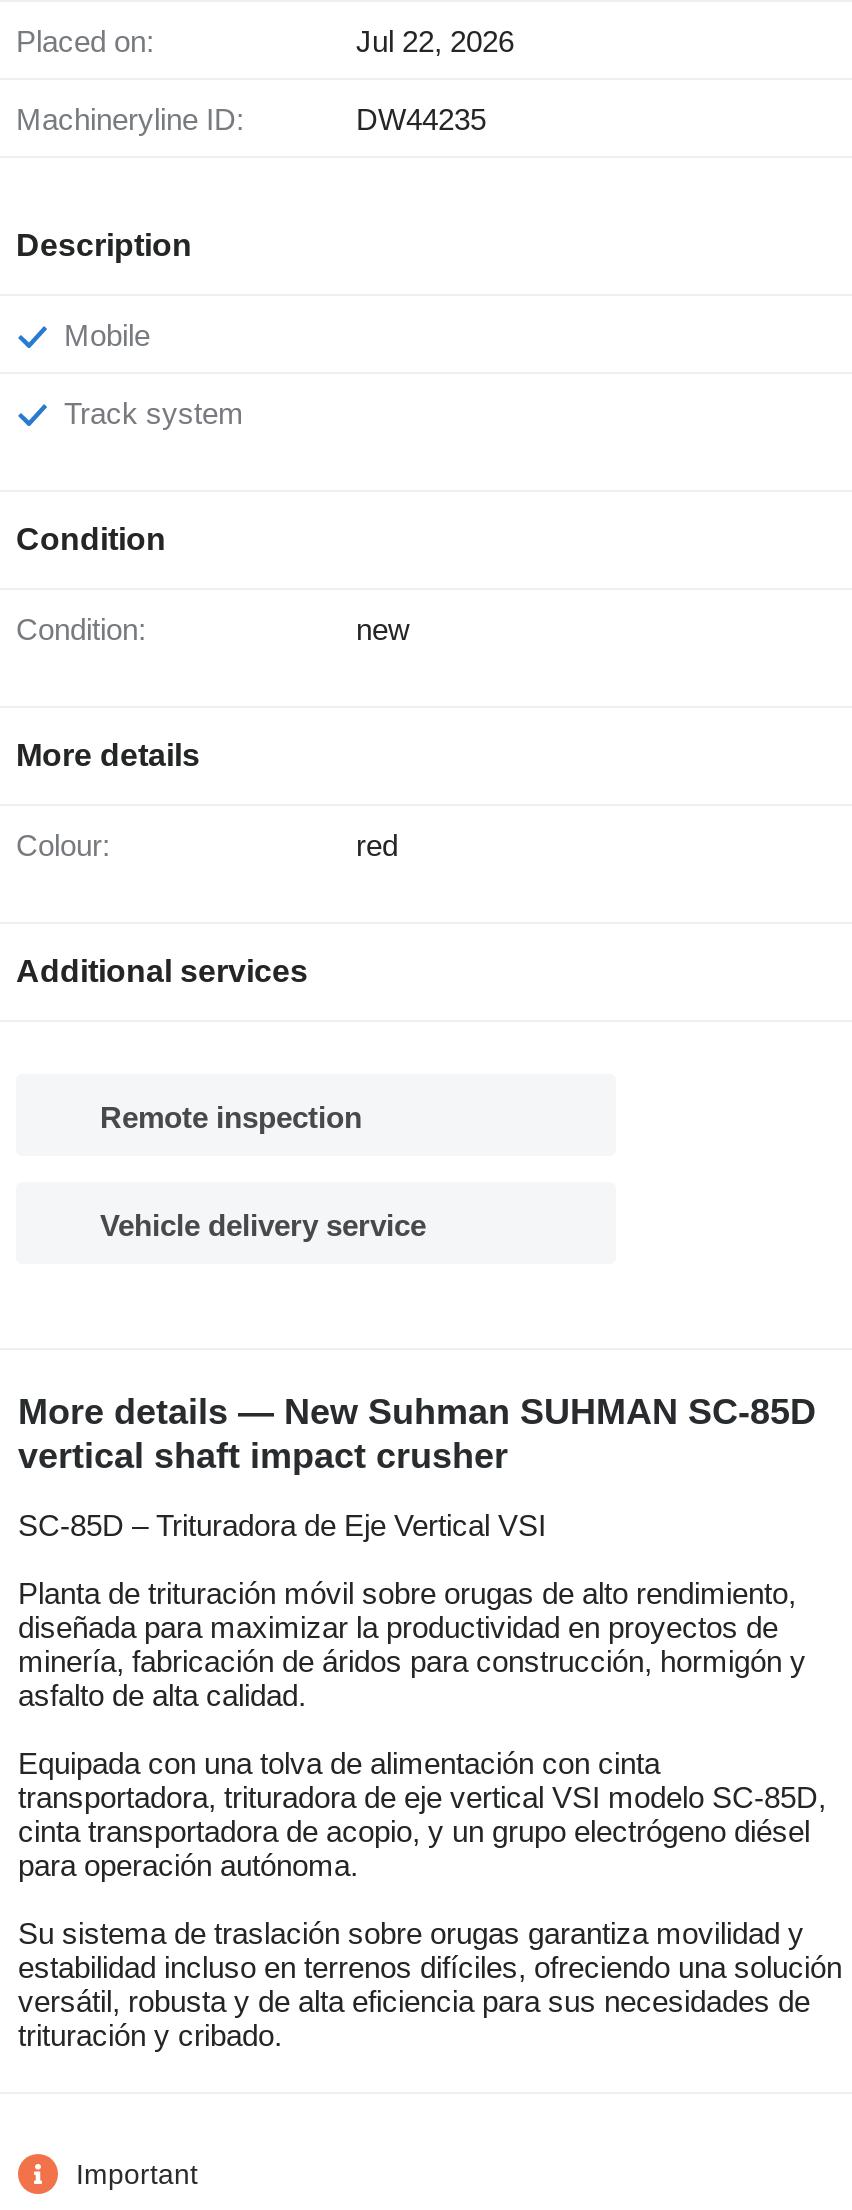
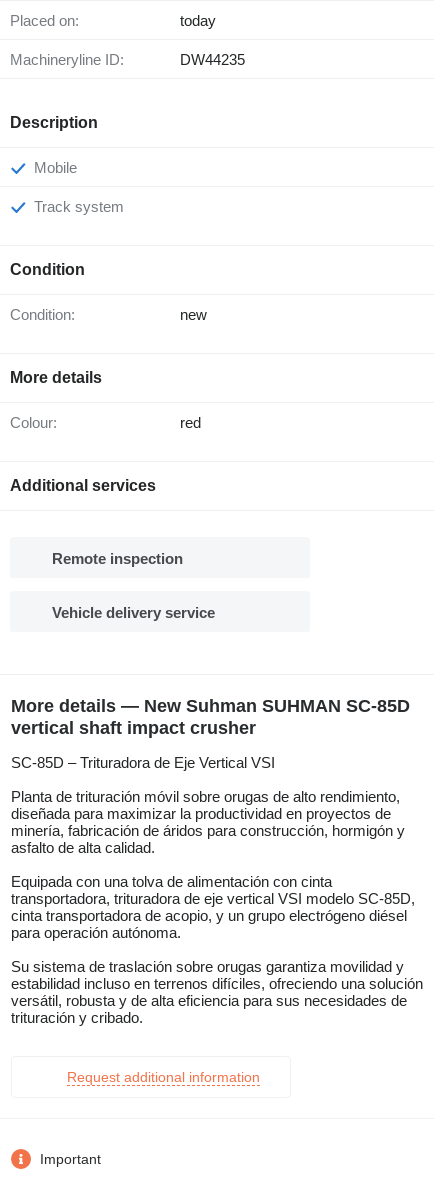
- Jul 22, 2026
+ today

+ Request additional information
